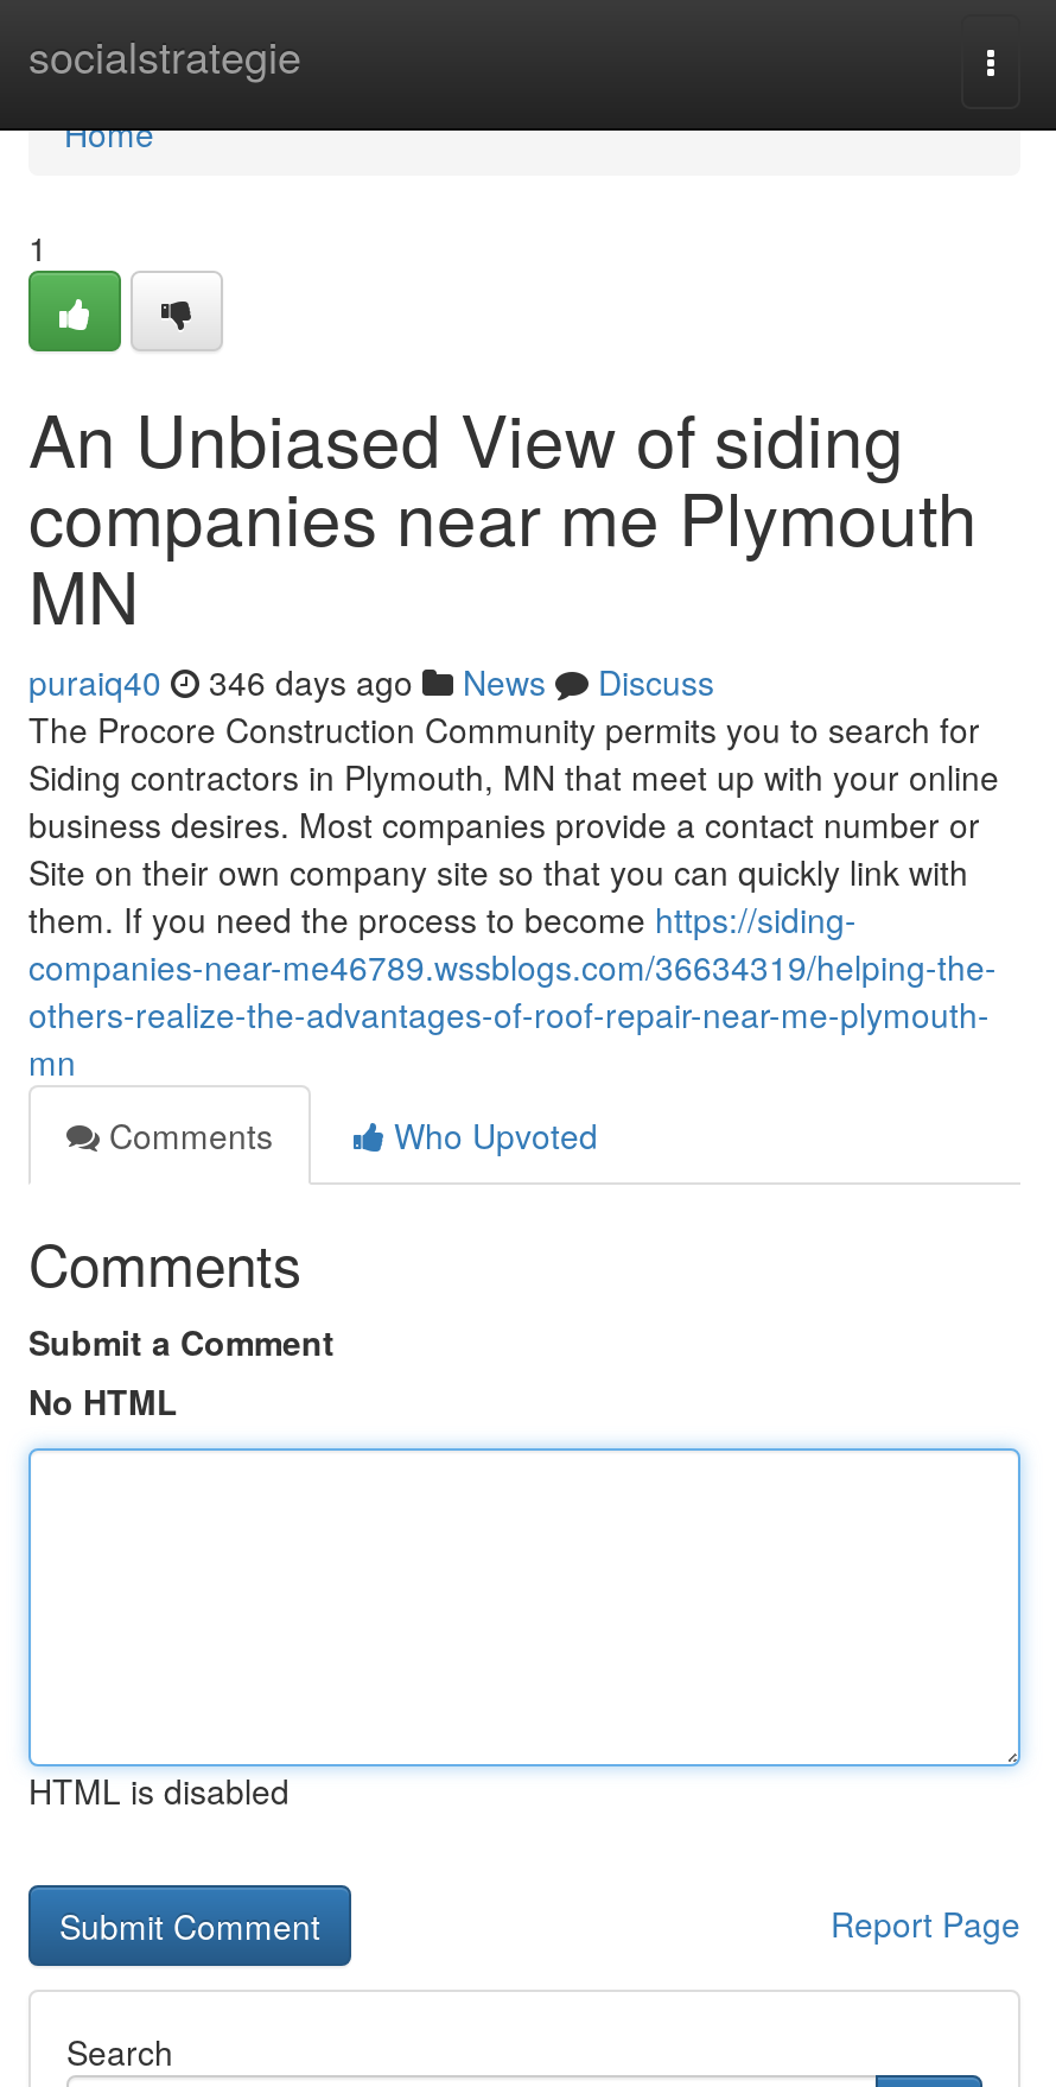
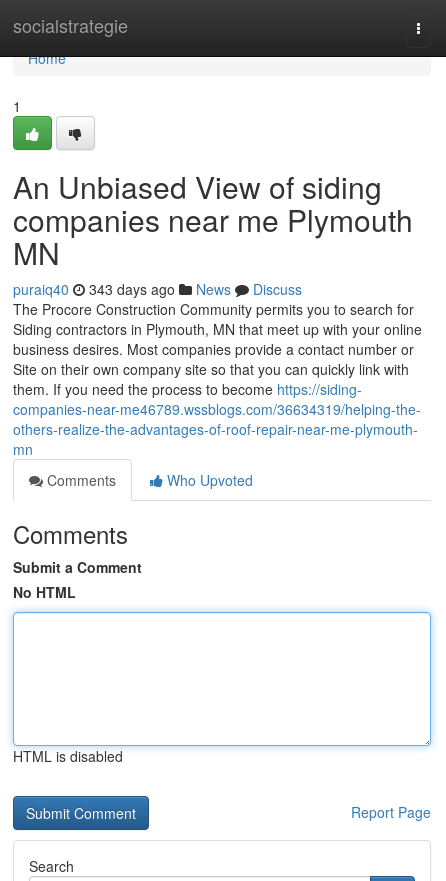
- puraiq40 346 days ago News Discuss
+ puraiq40 343 days ago News Discuss
